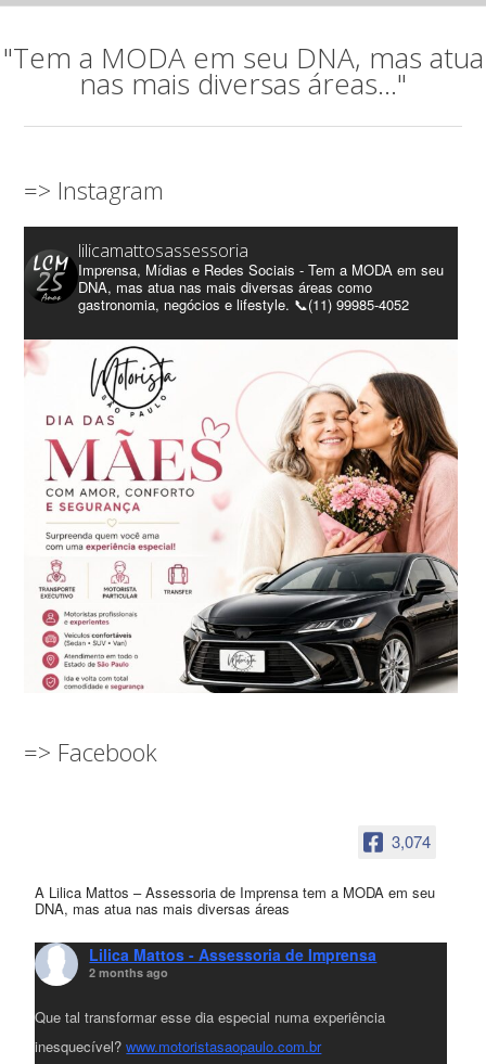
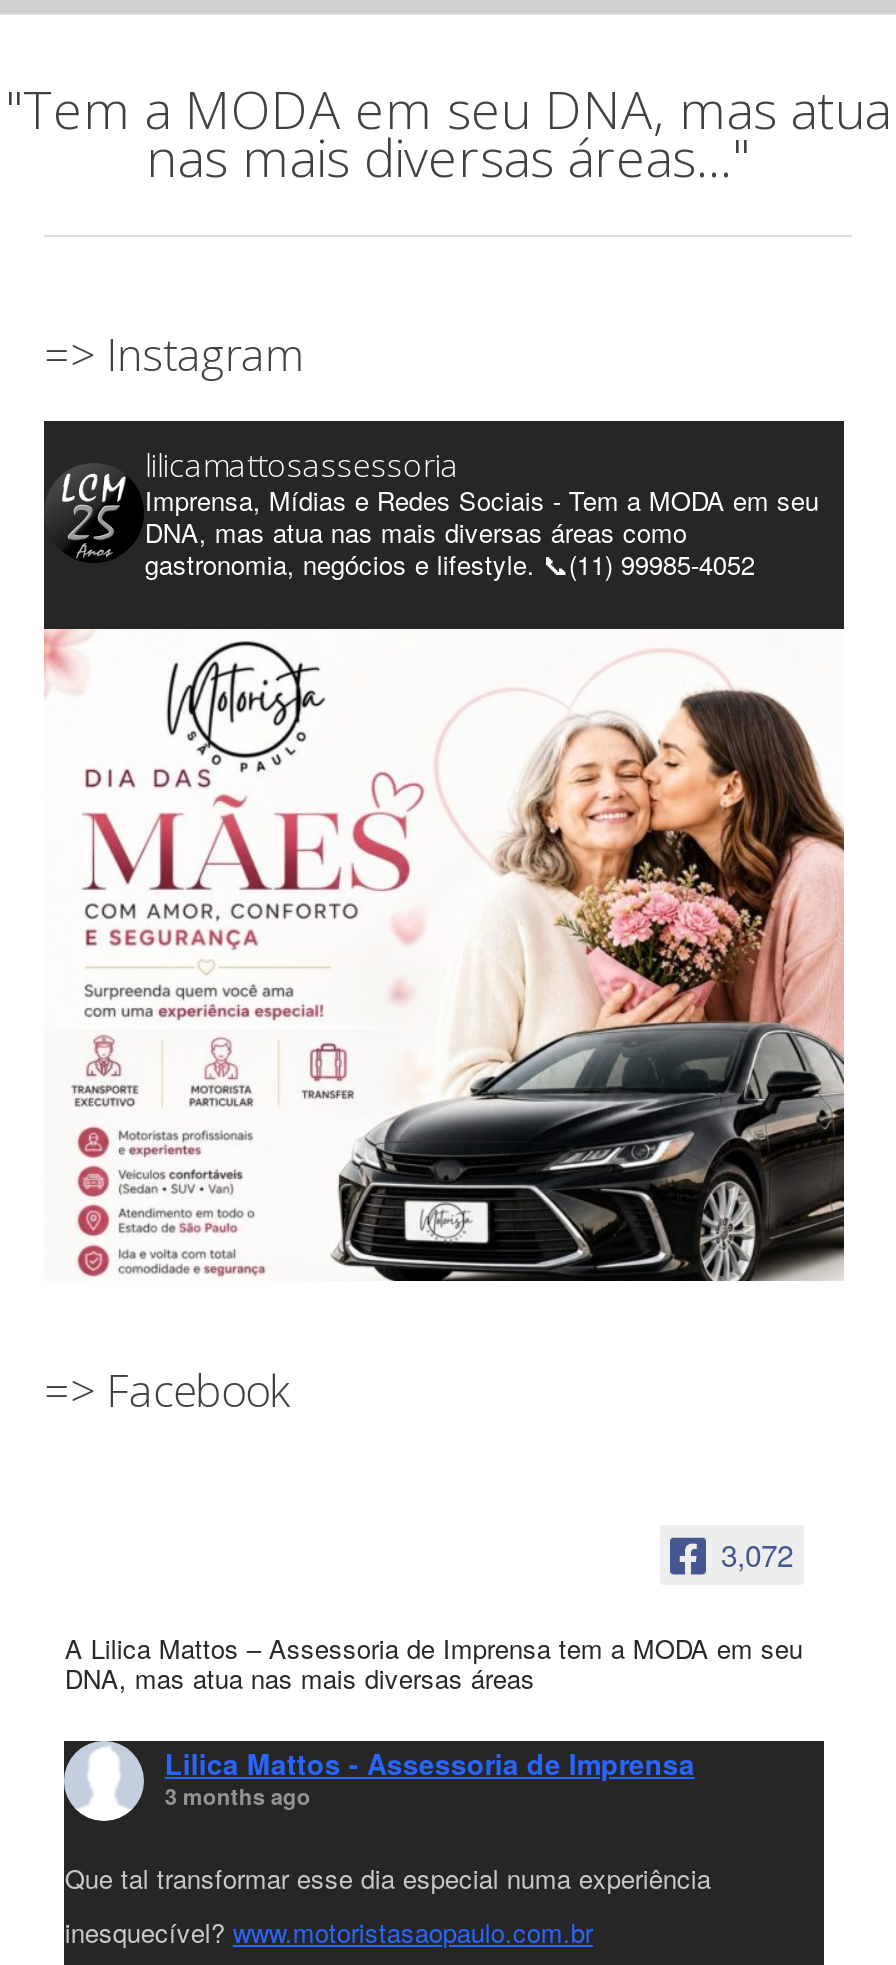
- 3,074
+ 3,072

- 2 months ago
+ 3 months ago
